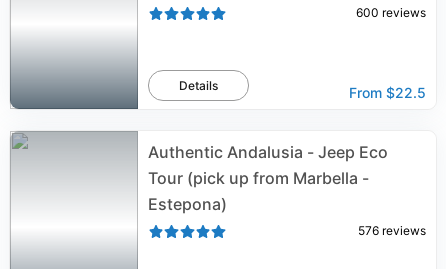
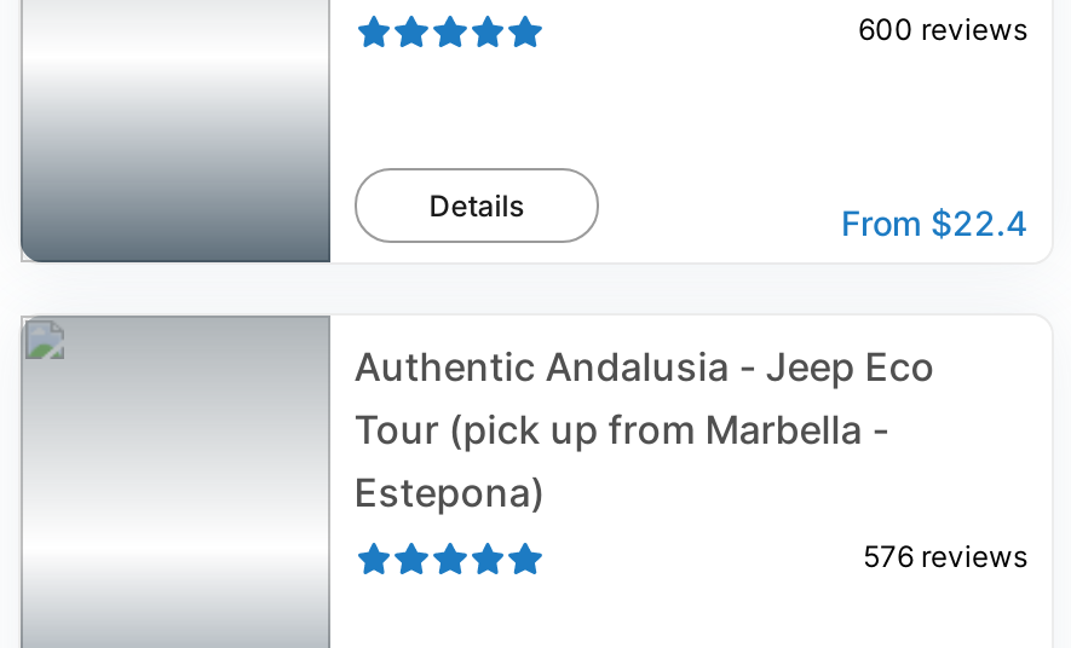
- From $22.5
+ From $22.4
